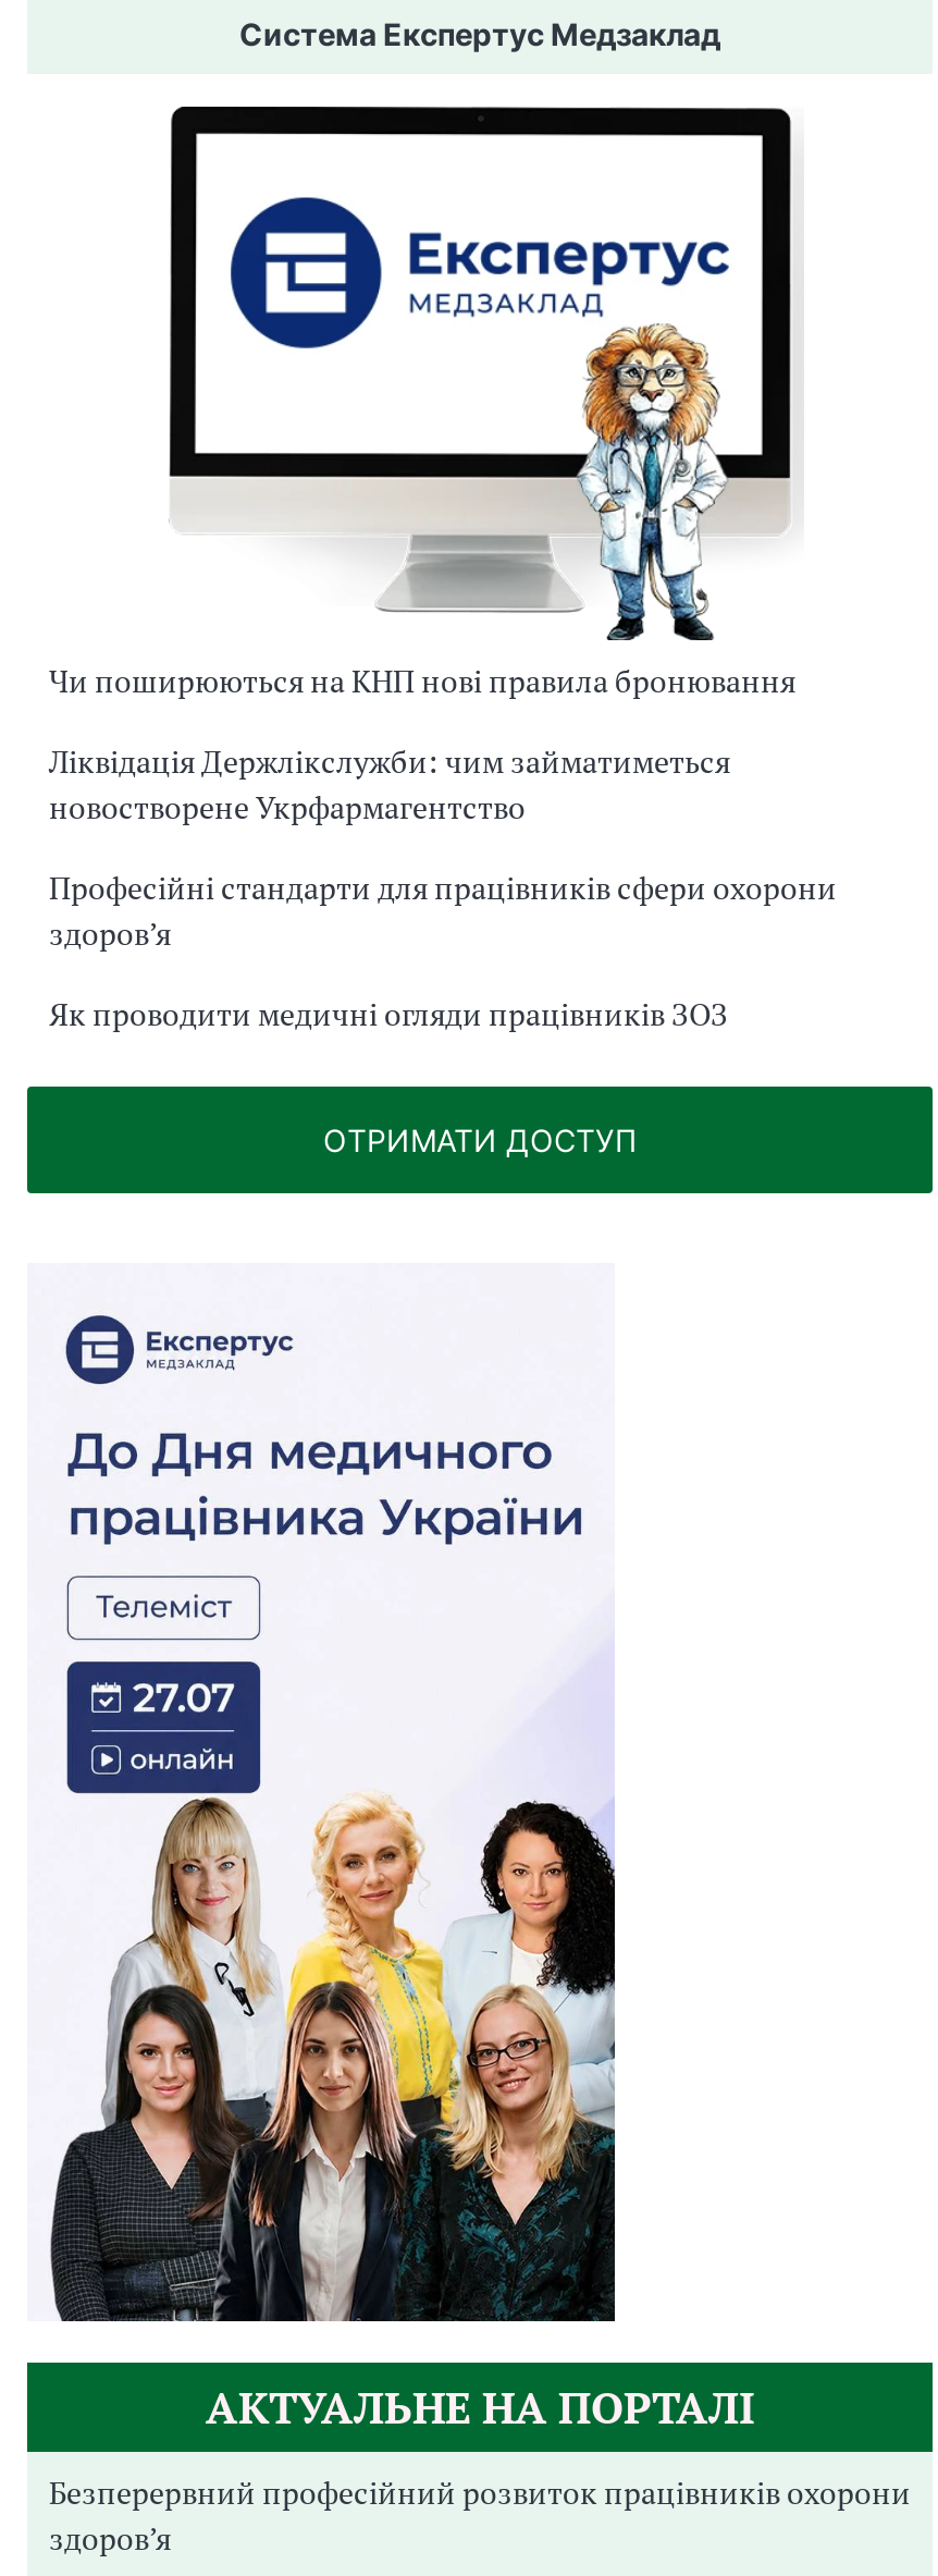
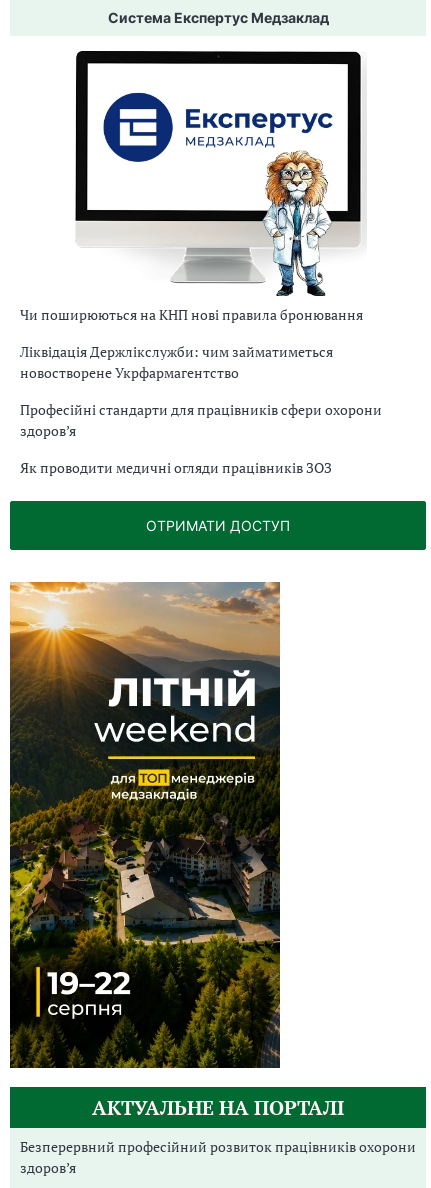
- [image]
+ [image]
